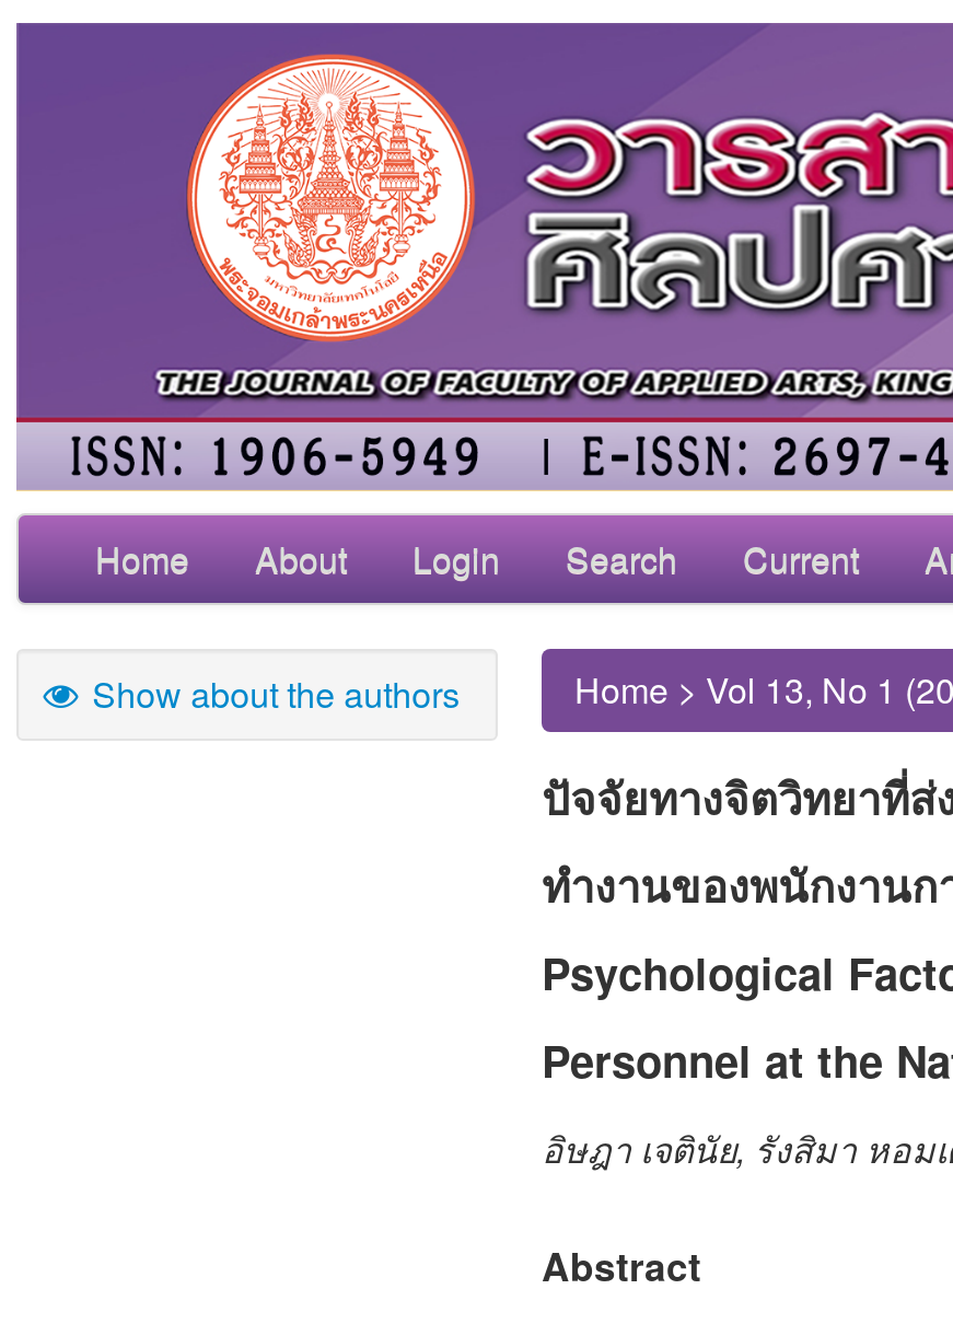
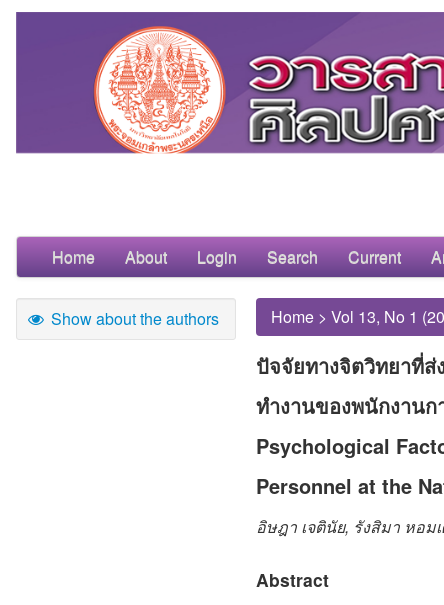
- [image]
